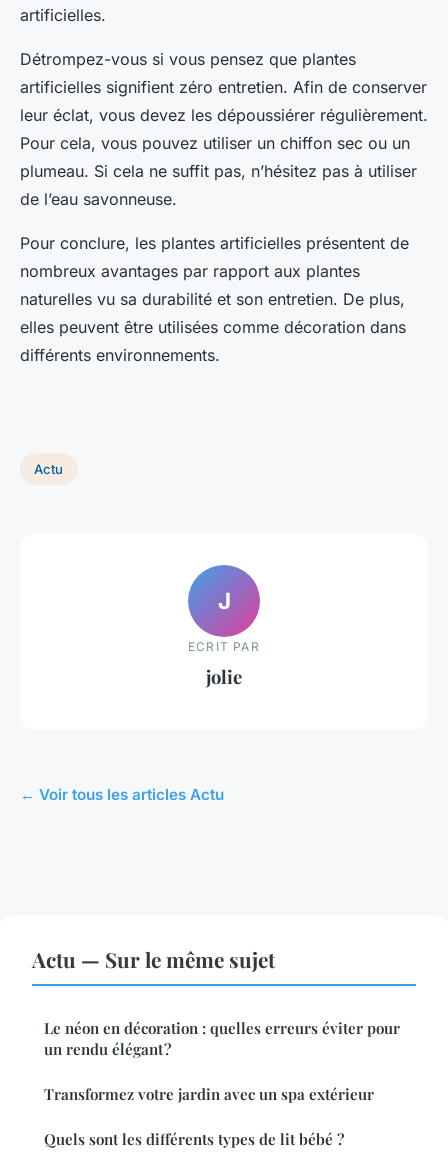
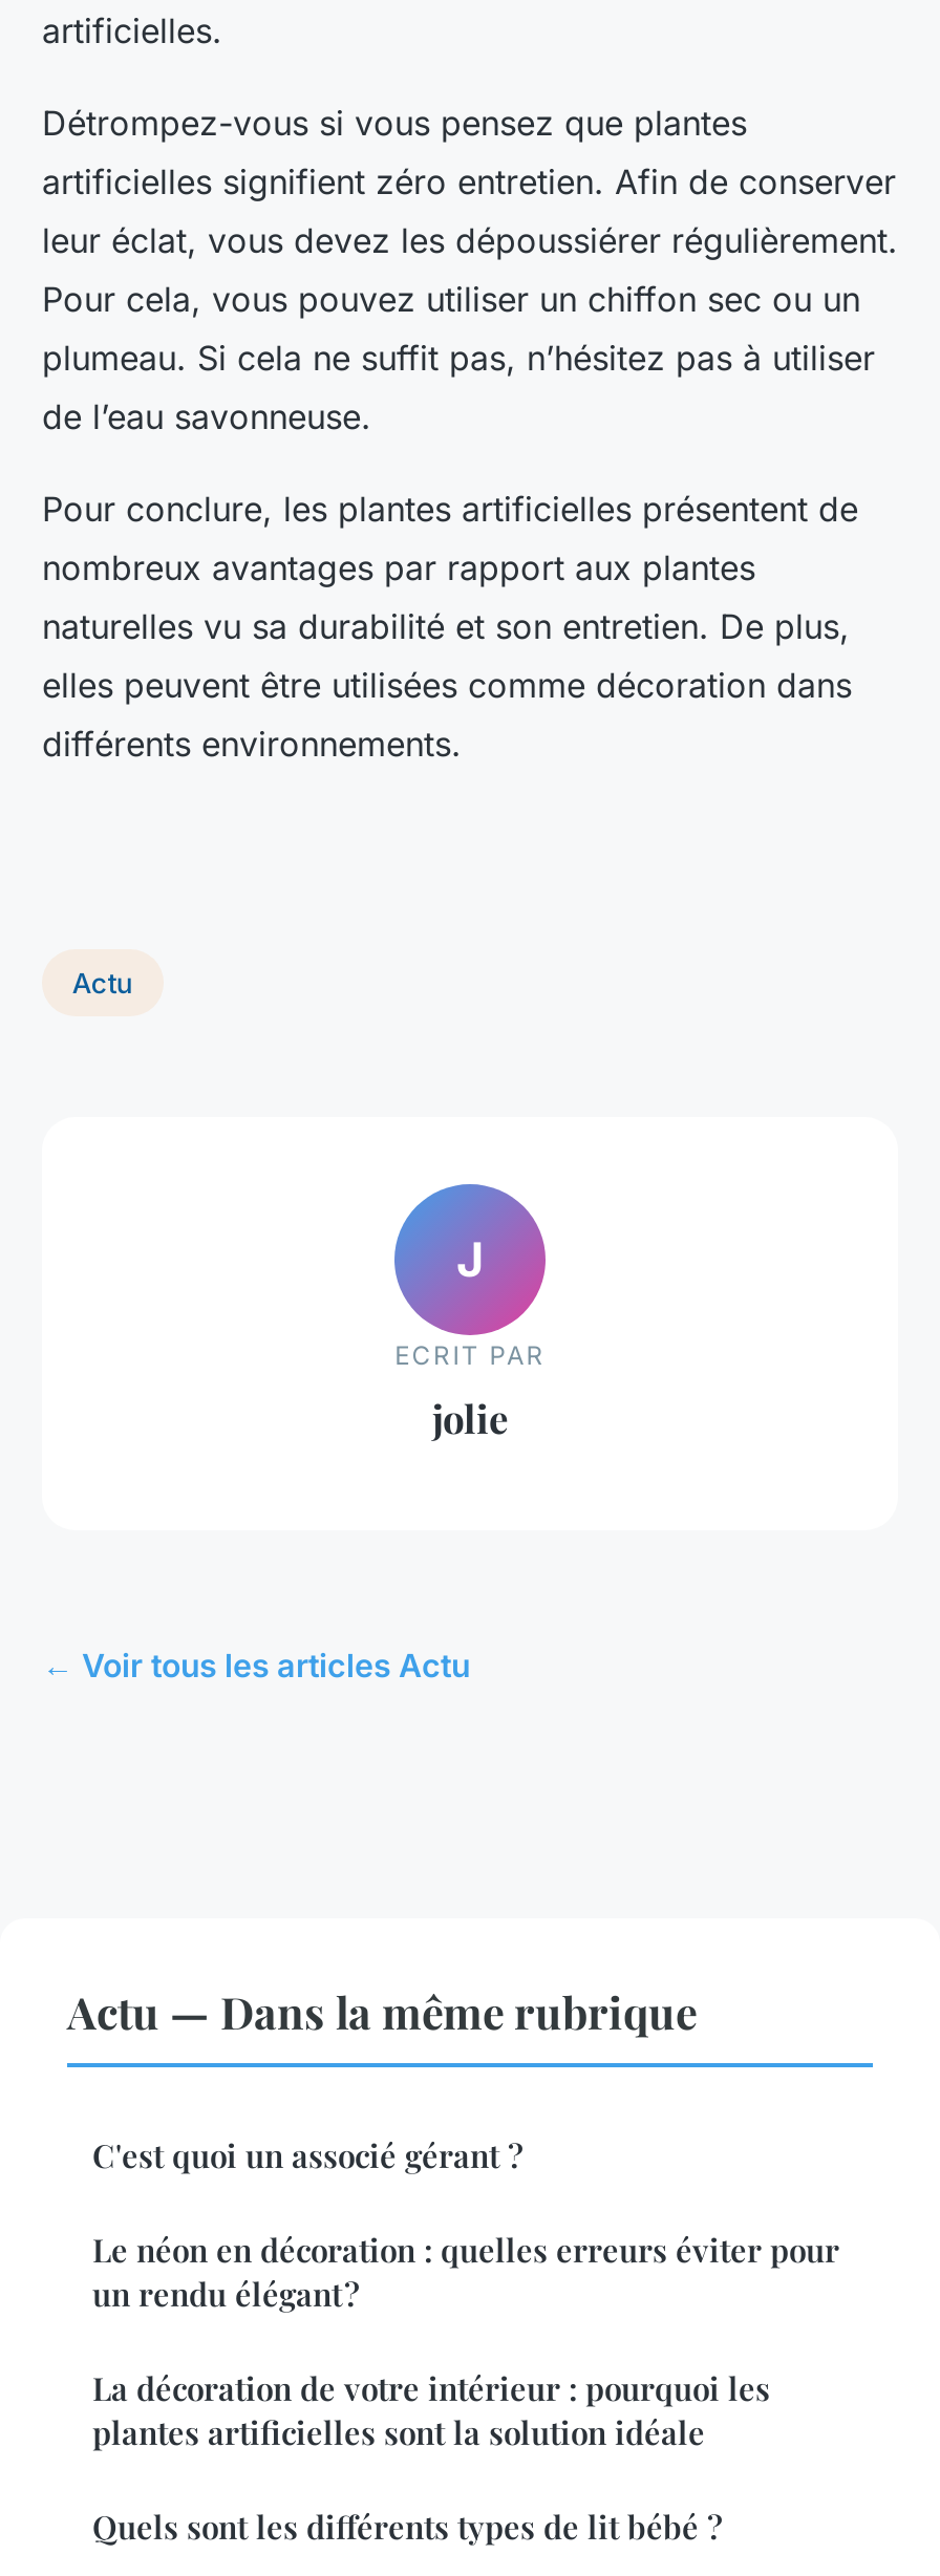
- Actu — Sur le même sujet
+ Actu — Dans la même rubrique
+ C'est quoi un associé gérant ?

- Transformez votre jardin avec un spa extérieur
+ La décoration de votre intérieur : pourquoi les
+ plantes artificielles sont la solution idéale
